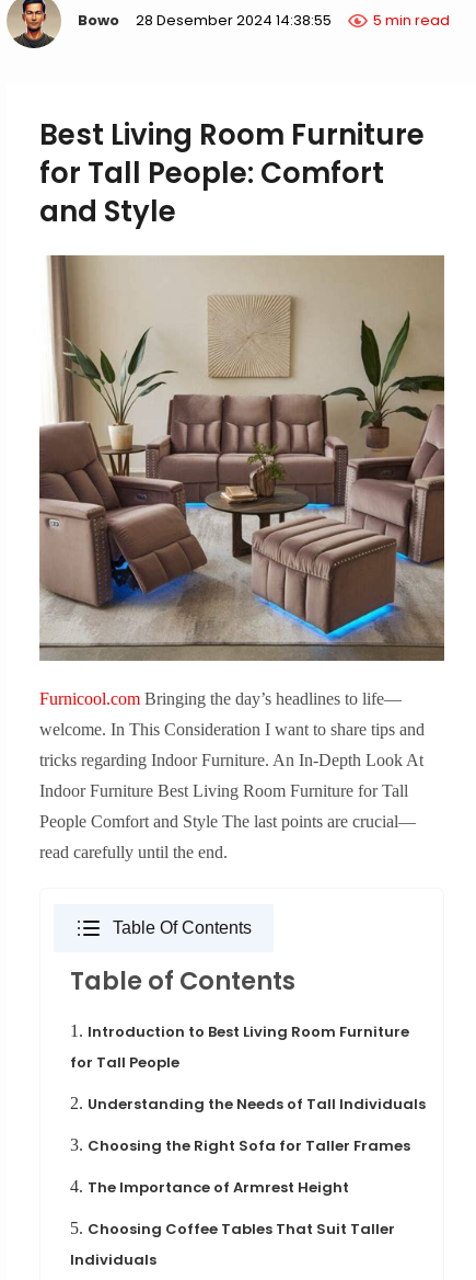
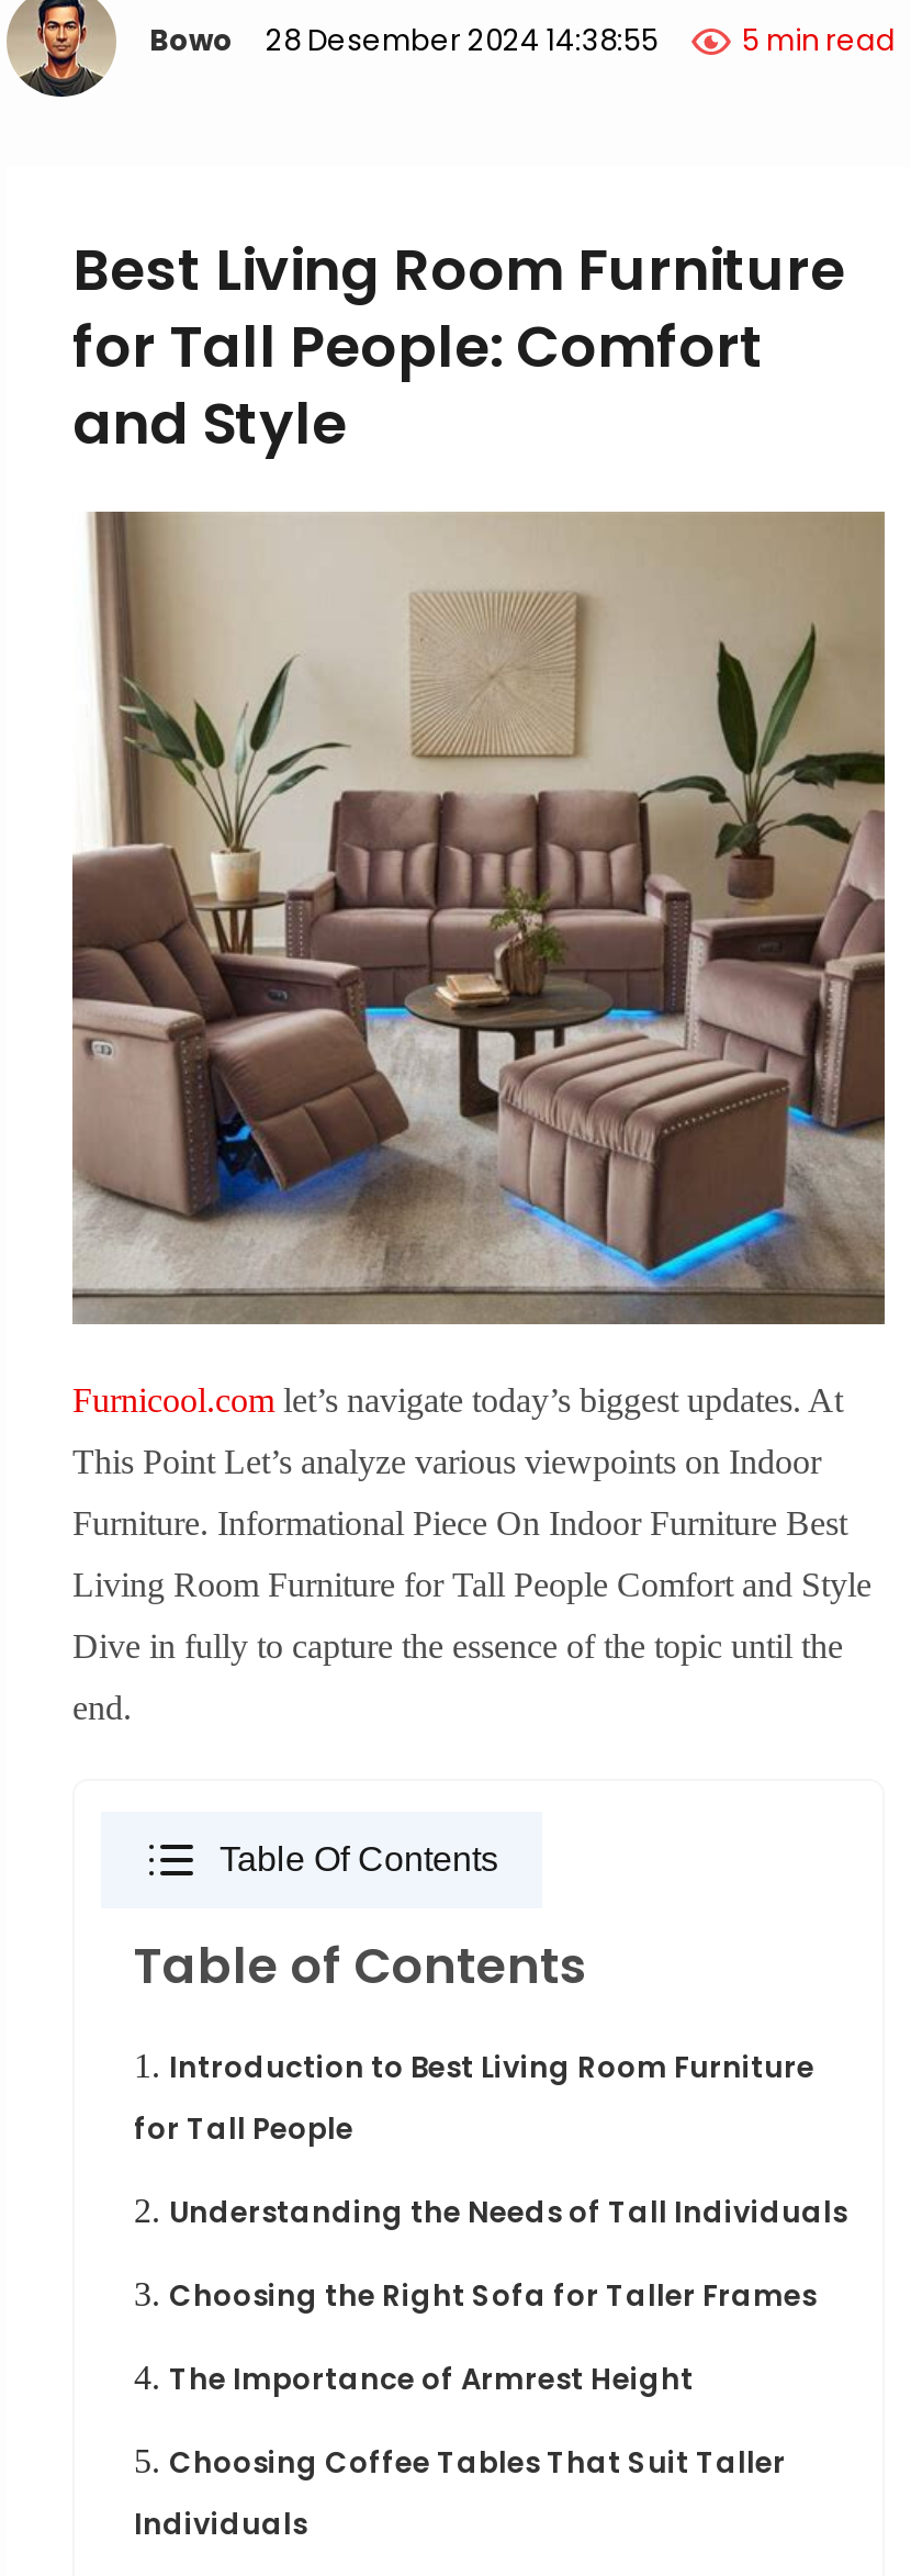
- Furnicool.com Bringing the day’s headlines to life—
+ Furnicool.com let’s navigate today’s biggest updates. At

- welcome. In This Consideration I want to share tips and
+ This Point Let’s analyze various viewpoints on Indoor

- tricks regarding Indoor Furniture. An In-Depth Look At
+ Furniture. Informational Piece On Indoor Furniture Best

- Indoor Furniture Best Living Room Furniture for Tall
+ Living Room Furniture for Tall People Comfort and Style

- People Comfort and Style The last points are crucial—
+ Dive in fully to capture the essence of the topic until the

- read carefully until the end.
+ end.
